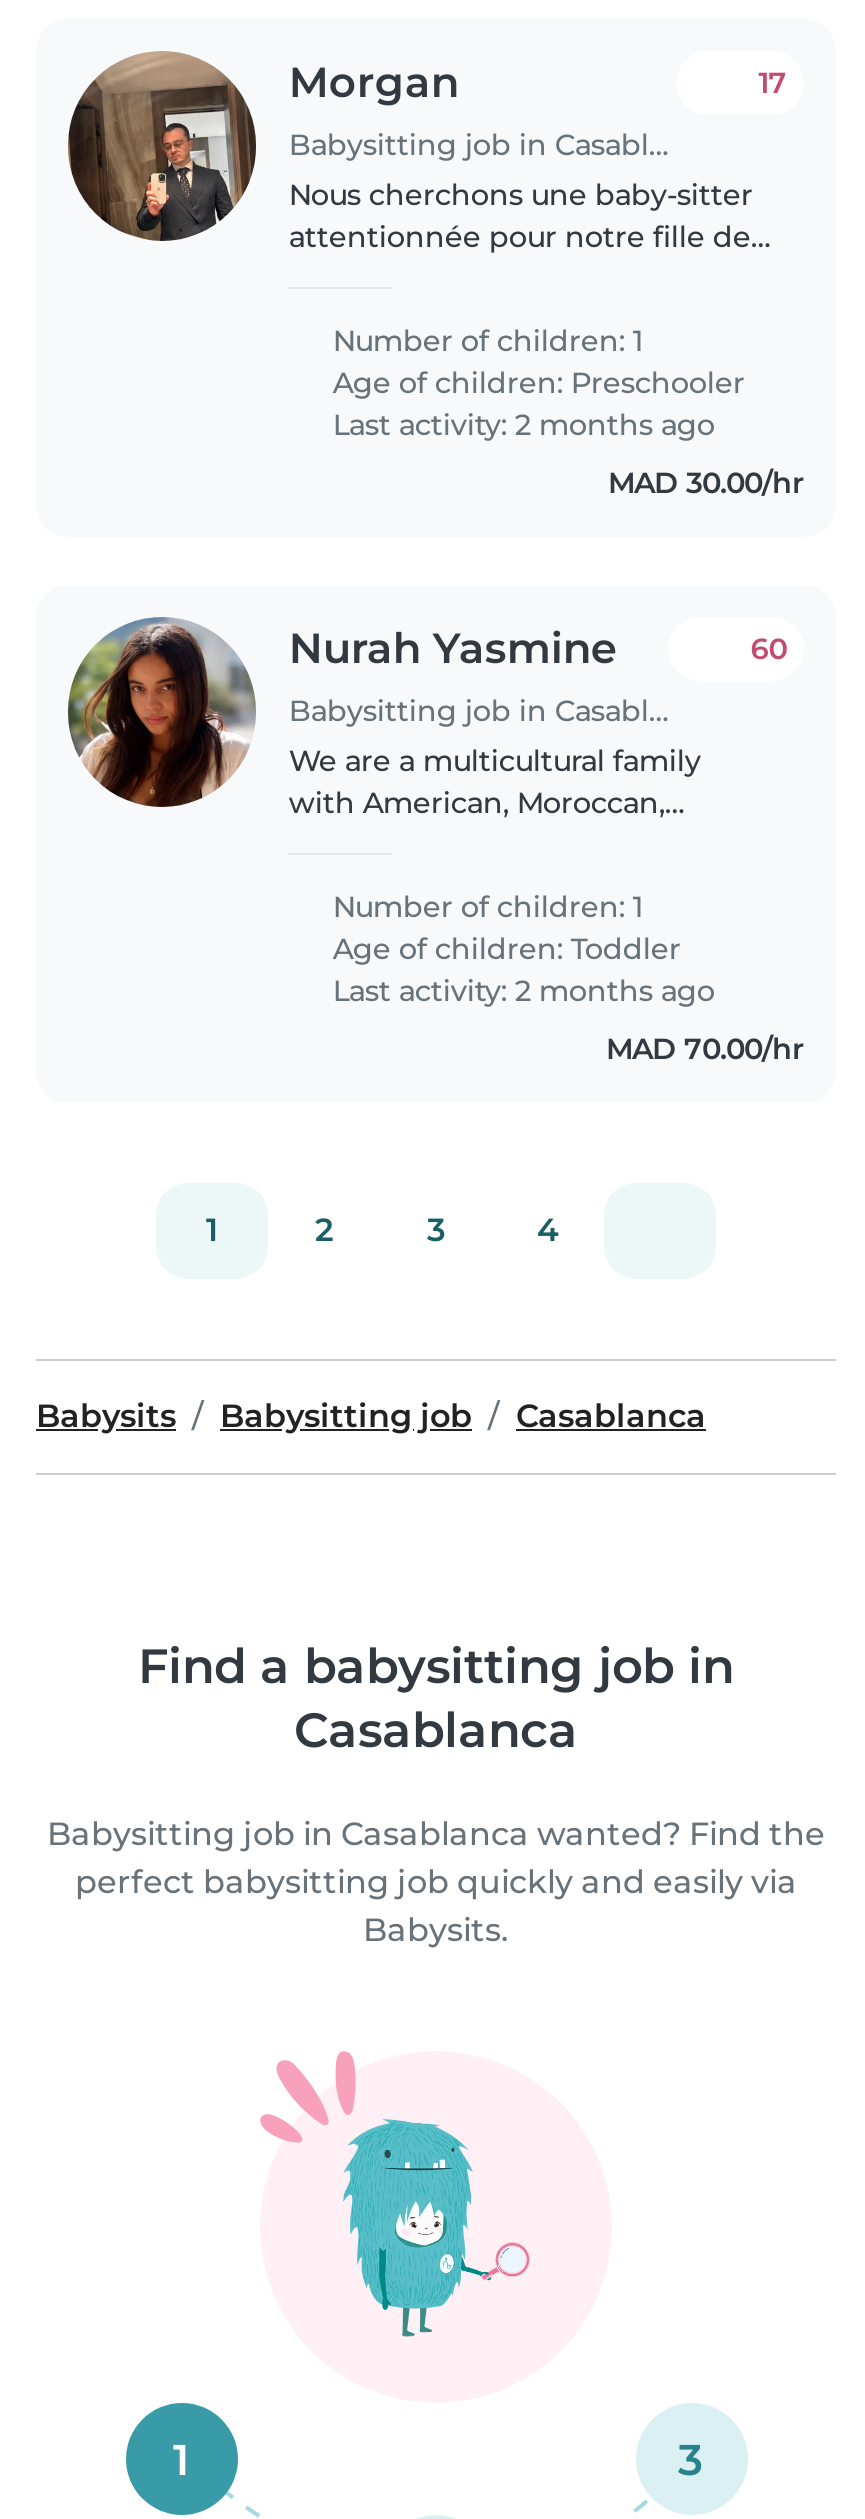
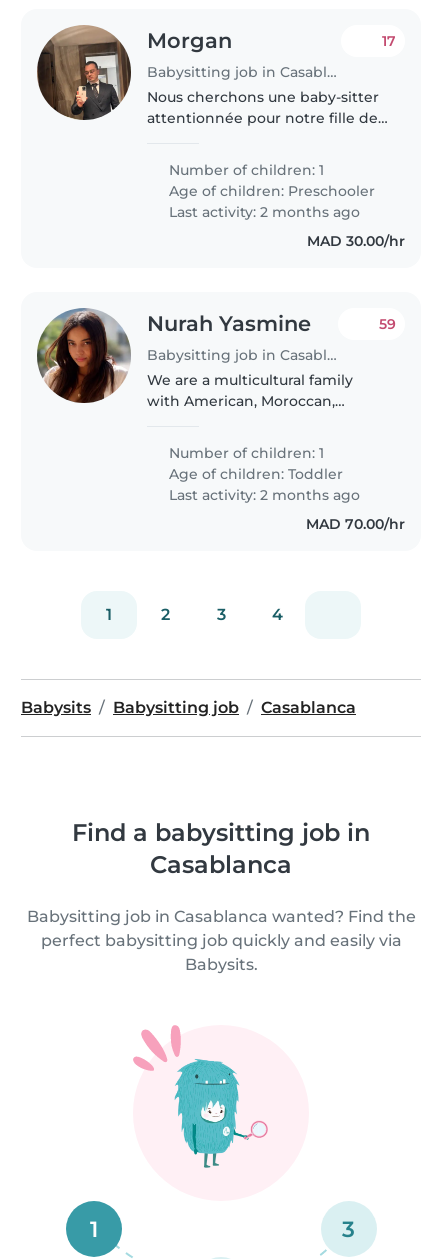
- 60
+ 59
